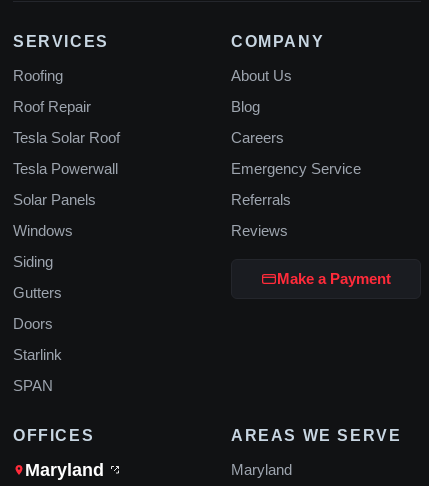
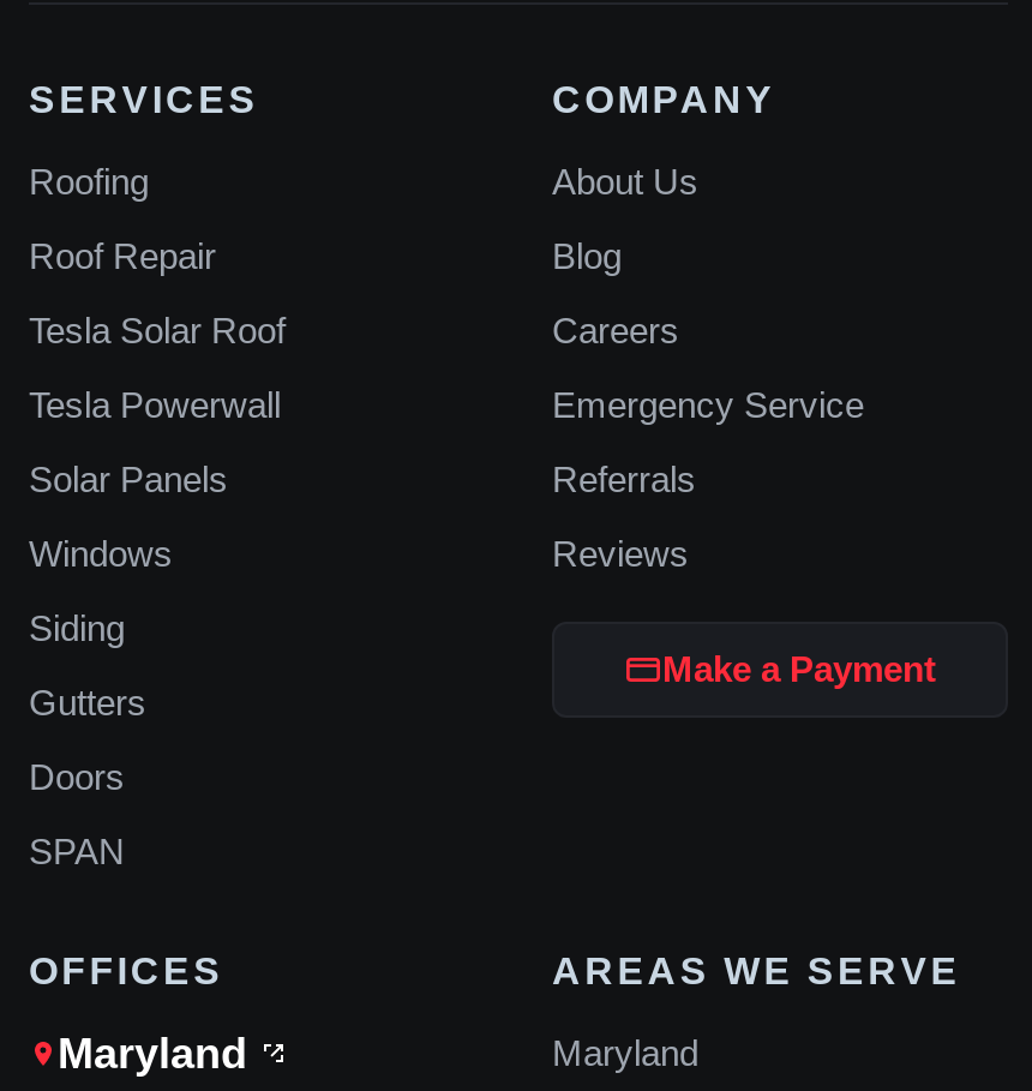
- Starlink
